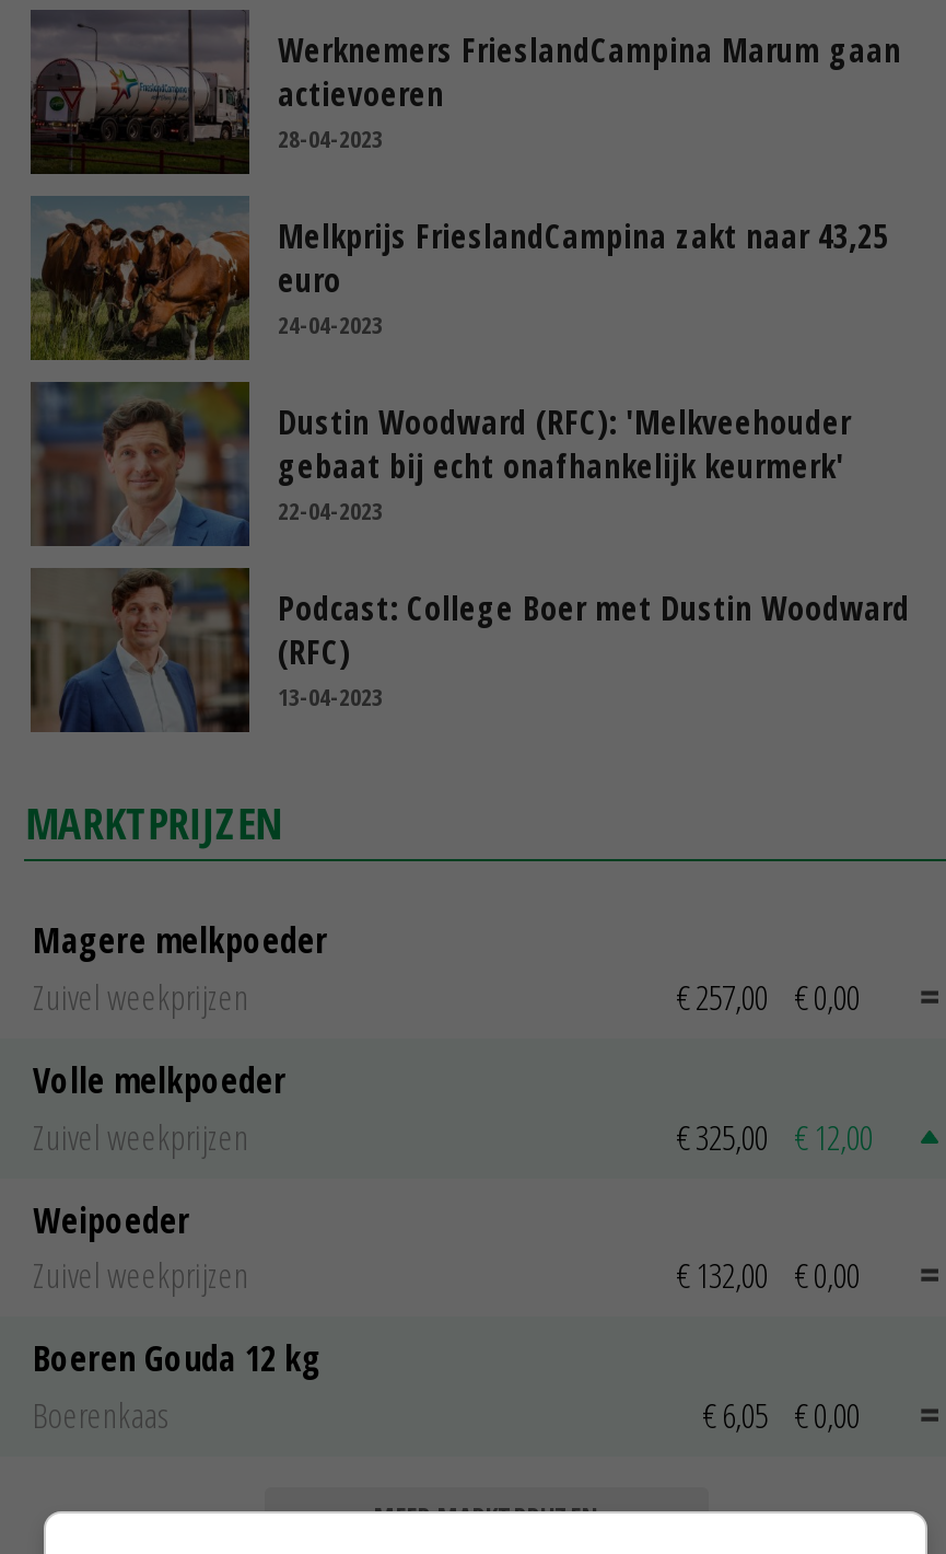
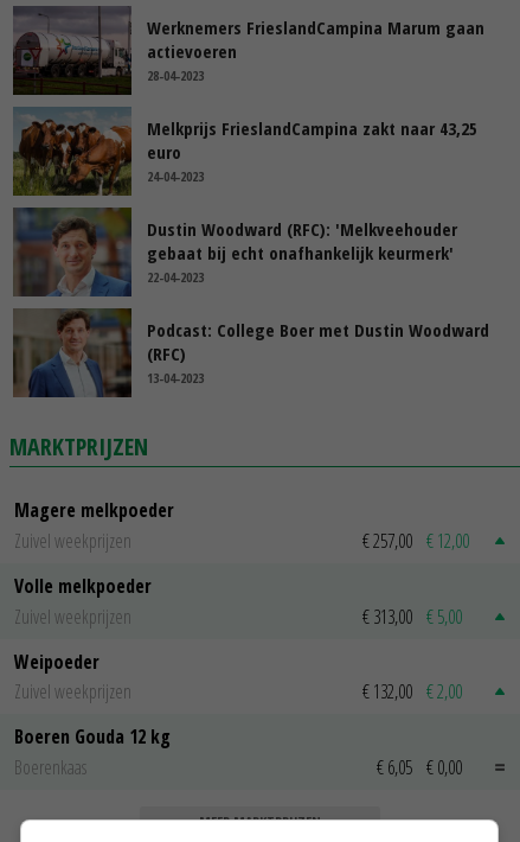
- € 257,00 € 0,00
+ € 257,00 € 12,00

- € 325,00 € 12,00
+ € 313,00 € 5,00

- € 132,00 € 0,00
+ € 132,00 € 2,00
